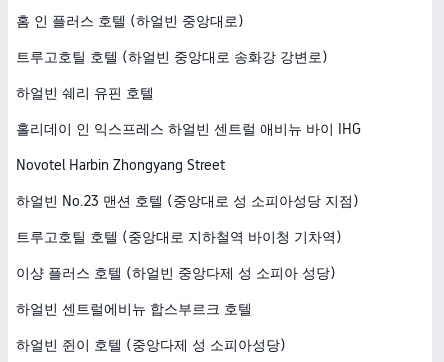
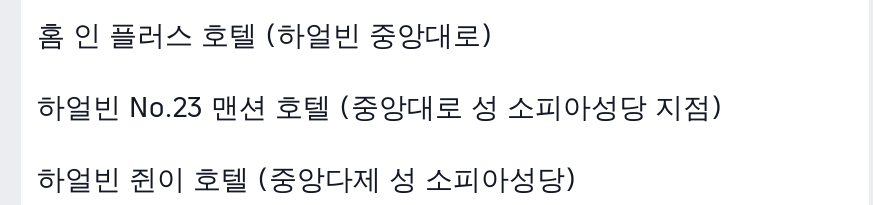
- 트루고호틸 호텔 (하얼빈 중앙대로 송화강 강변로)
- 하얼빈 쉐리 유핀 호텔
- 홀리데이 인 익스프레스 하얼빈 센트럴 애비뉴 바이 IHG
- Novotel Harbin Zhongyang Street

- 트루고호틸 호텔 (중앙대로 지하철역 바이청 기차역)
- 이샹 플러스 호텔 (하얼빈 중앙다제 성 소피아 성당)
- 하얼빈 센트럴에비뉴 합스부르크 호텔
